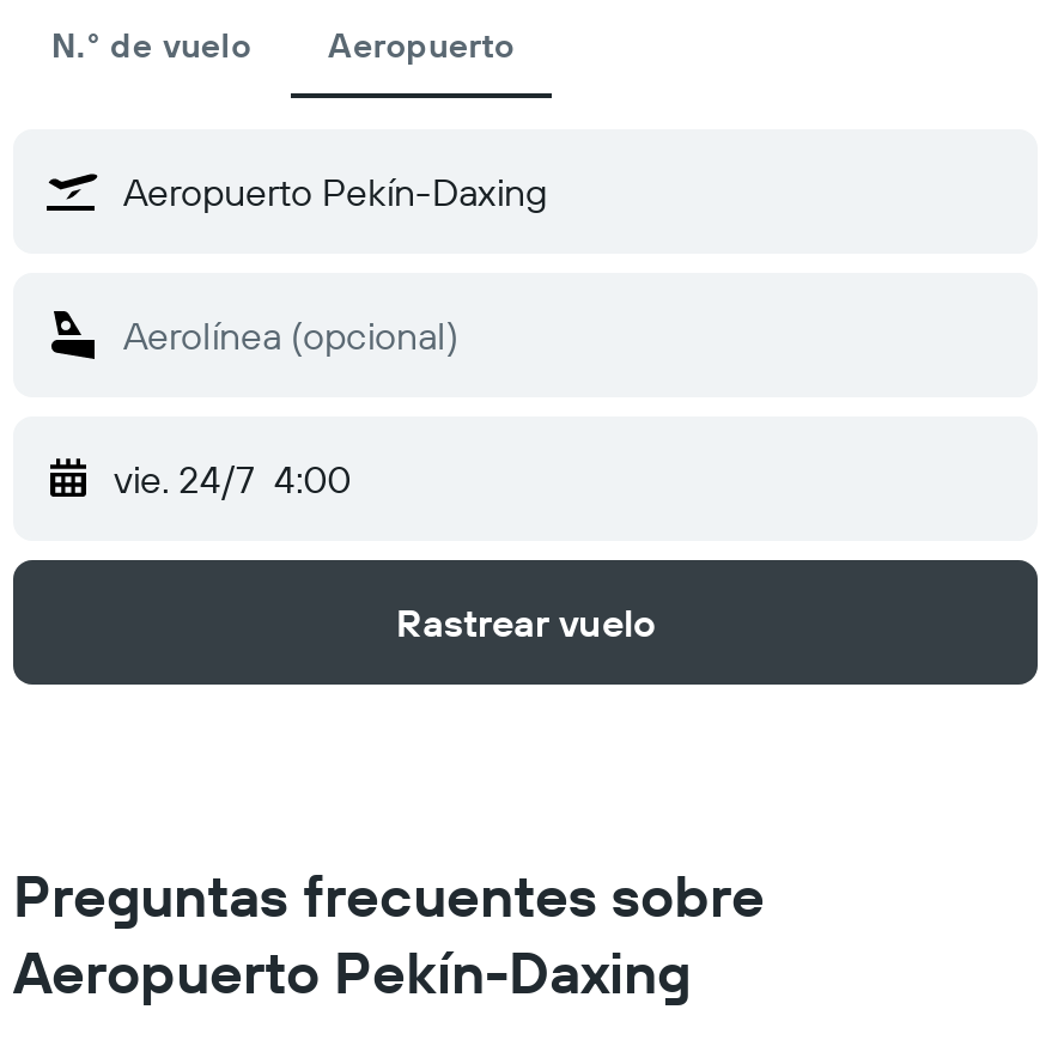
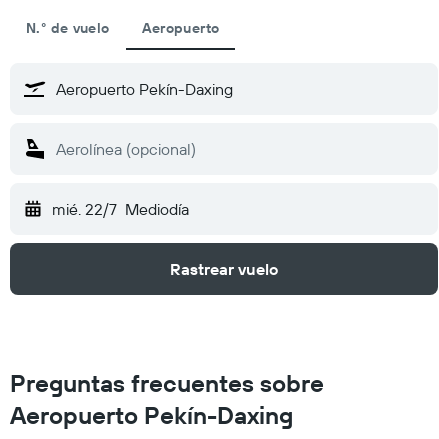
- vie. 24/7 4:00
+ mié. 22/7 Mediodía
